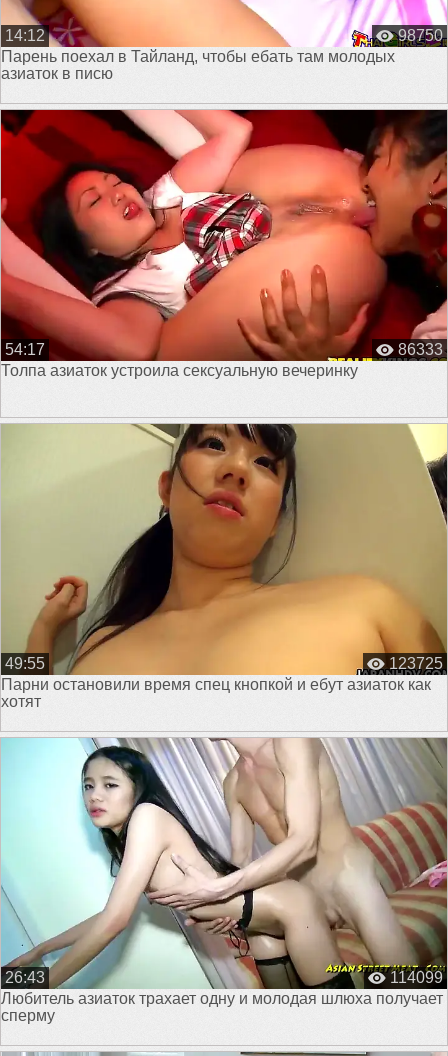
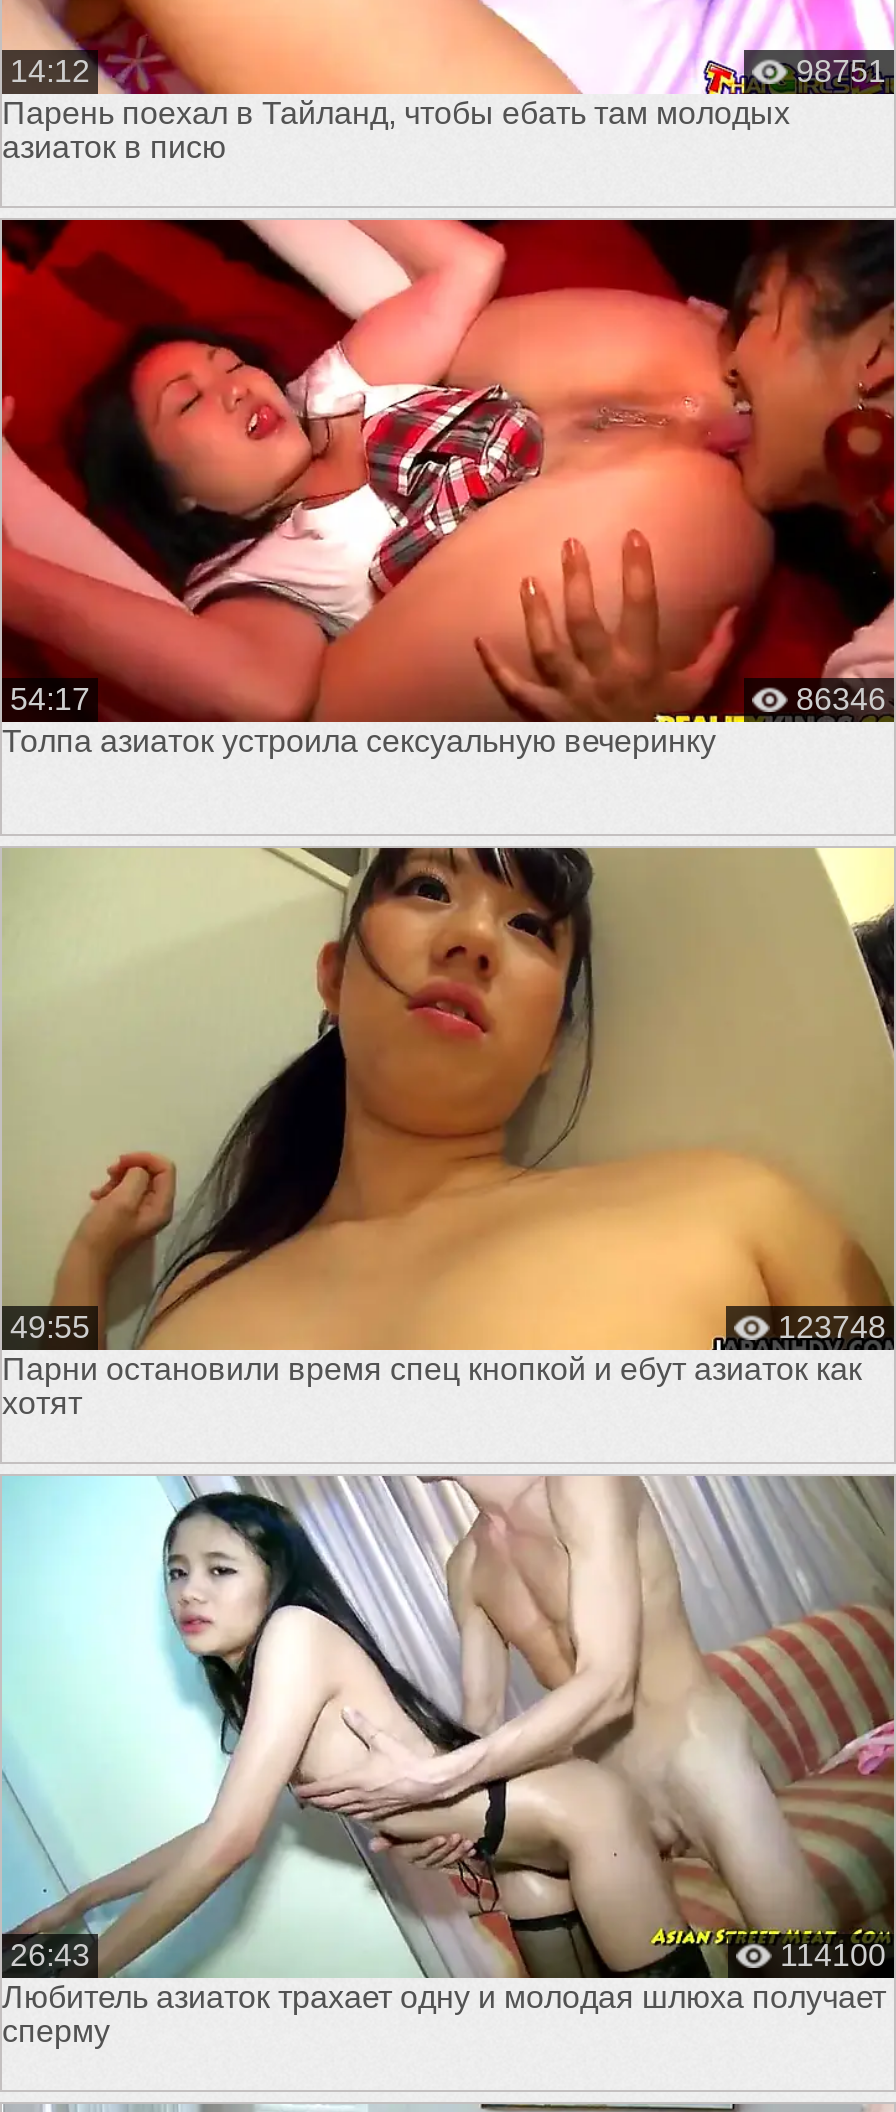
- 98750
+ 98751

- 86333
+ 86346

- 123725
+ 123748

- 114099
+ 114100
